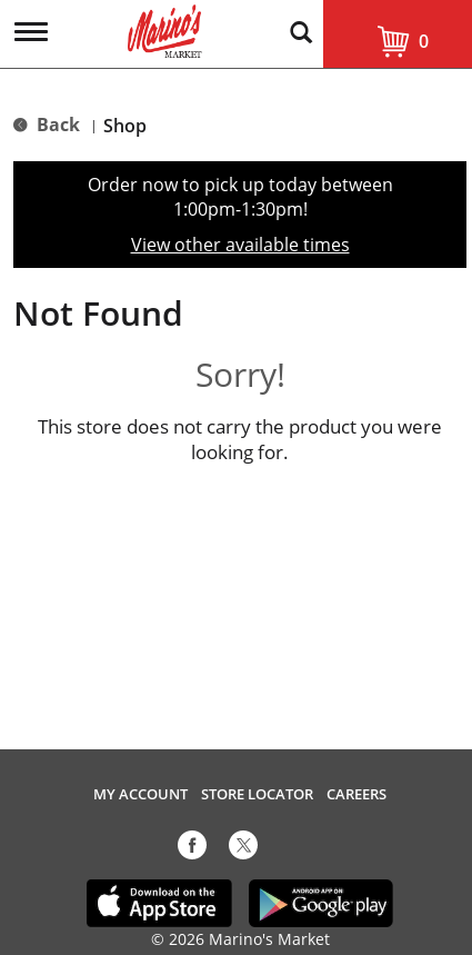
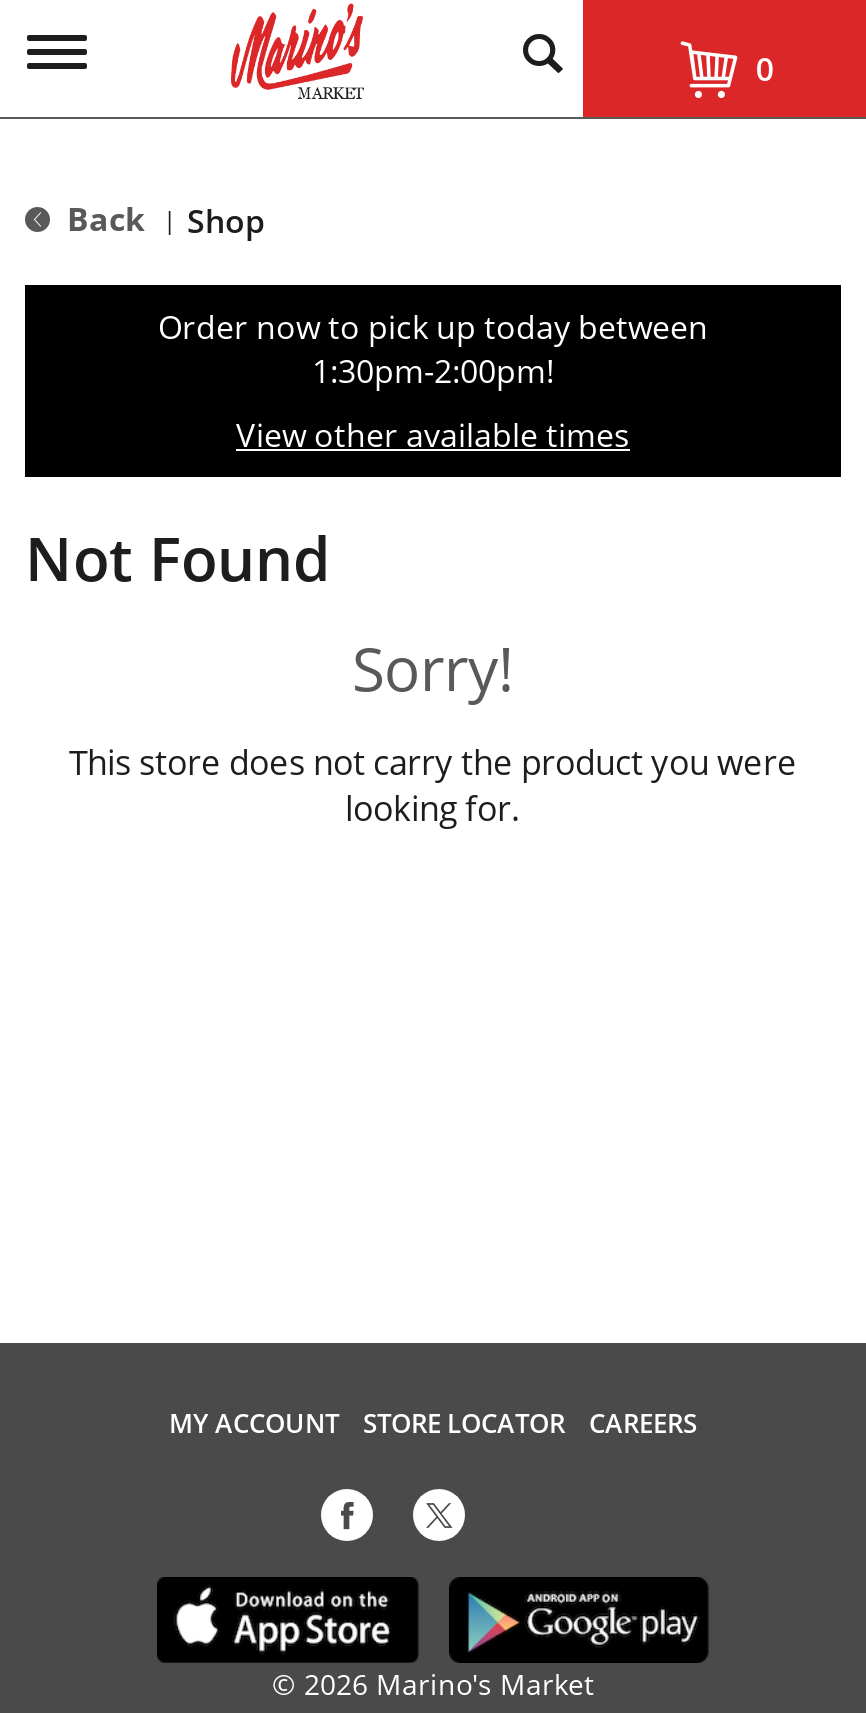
- 1:00pm-1:30pm!
+ 1:30pm-2:00pm!
